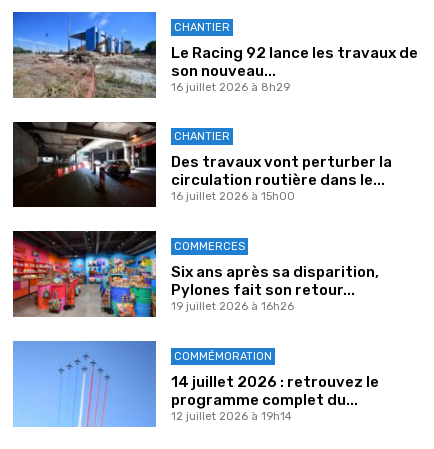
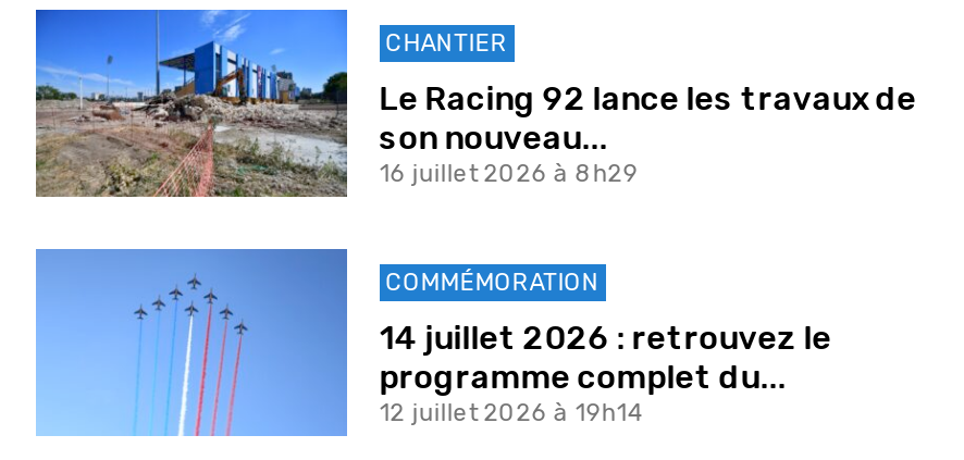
- [image]
- CHANTIER
- Des travaux vont perturber la
- circulation routière dans le...
- 16 juillet 2026 à 15h00

- [image]
- COMMERCES
- Six ans après sa disparition,
- Pylones fait son retour...
- 19 juillet 2026 à 16h26
